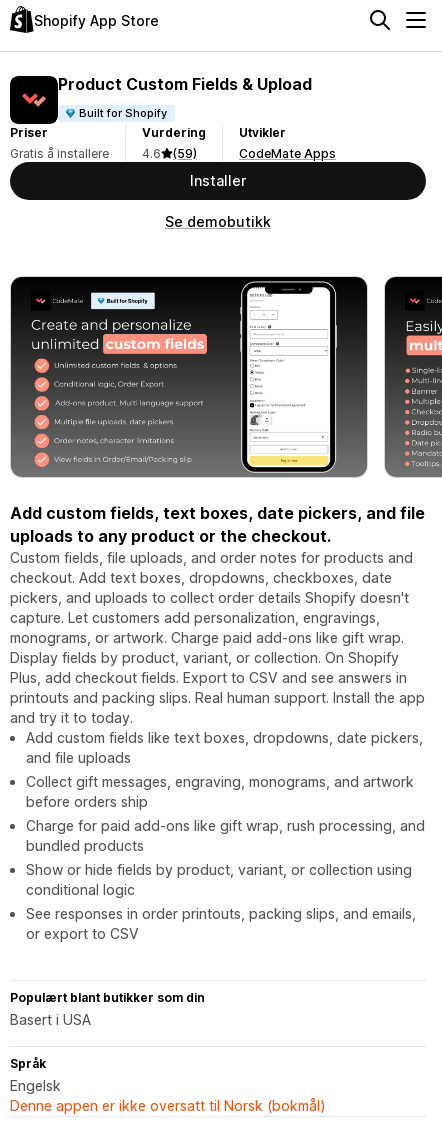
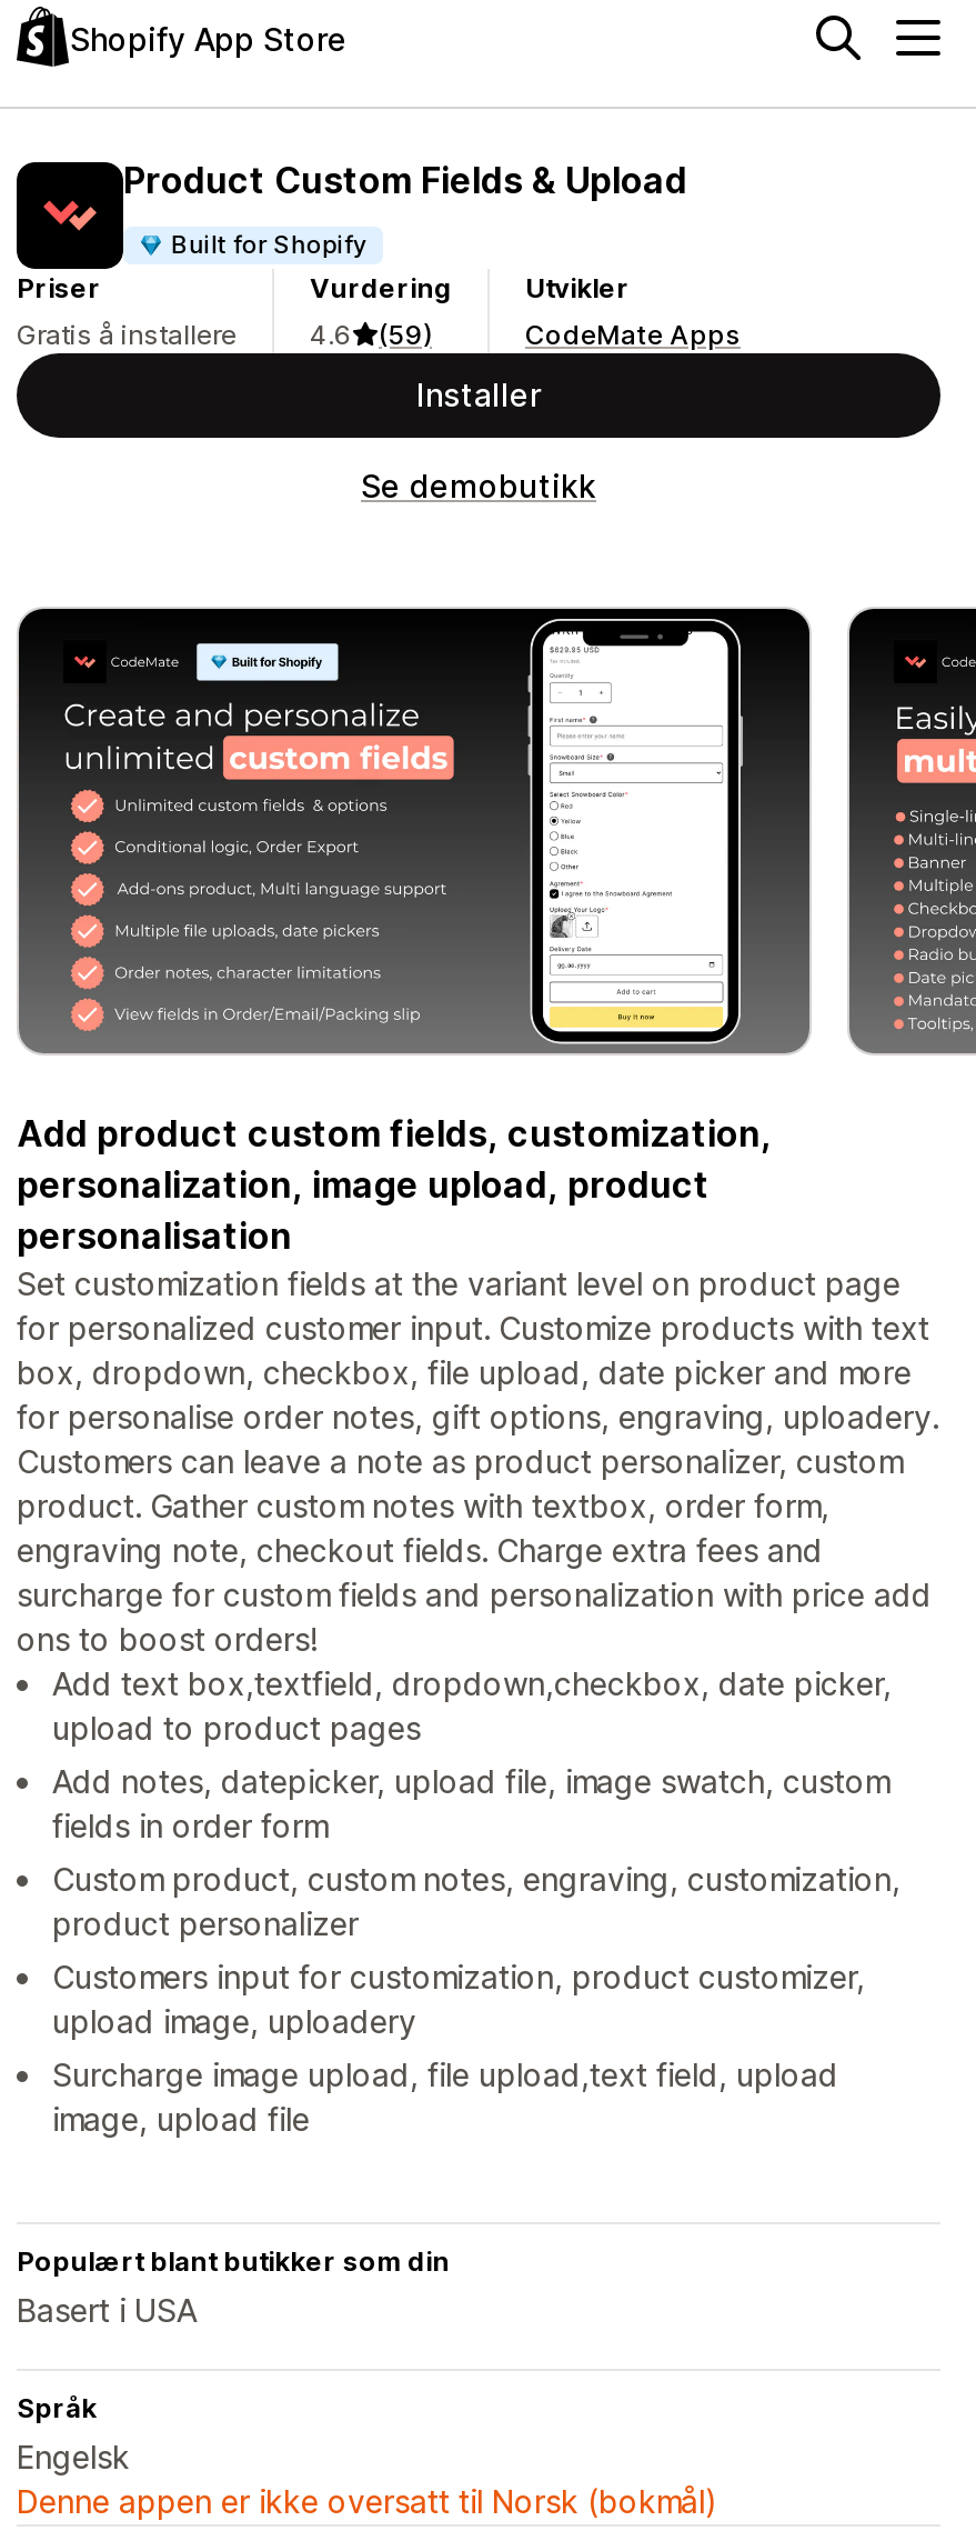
- Add custom fields, text boxes, date pickers, and file
- uploads to any product or the checkout.
- Custom fields, file uploads, and order notes for products and
- checkout. Add text boxes, dropdowns, checkboxes, date
- pickers, and uploads to collect order details Shopify doesn't
- capture. Let customers add personalization, engravings,
- monograms, or artwork. Charge paid add-ons like gift wrap.
- Display fields by product, variant, or collection. On Shopify
- Plus, add checkout fields. Export to CSV and see answers in
- printouts and packing slips. Real human support. Install the app
- and try it to today.
- Add custom fields like text boxes, dropdowns, date pickers,
- and file uploads
- Collect gift messages, engraving, monograms, and artwork
- before orders ship
- Charge for paid add-ons like gift wrap, rush processing, and
- bundled products
- Show or hide fields by product, variant, or collection using
- conditional logic
- See responses in order printouts, packing slips, and emails,
- or export to CSV
+ Add product custom fields, customization,
+ personalization, image upload, product
+ personalisation
+ Set customization fields at the variant level on product page
+ for personalized customer input. Customize products with text
+ box, dropdown, checkbox, file upload, date picker and more
+ for personalise order notes, gift options, engraving, uploadery.
+ Customers can leave a note as product personalizer, custom
+ product. Gather custom notes with textbox, order form,
+ engraving note, checkout fields. Charge extra fees and
+ surcharge for custom fields and personalization with price add
+ ons to boost orders!
+ Add text box,textfield, dropdown,checkbox, date picker,
+ upload to product pages
+ Add notes, datepicker, upload file, image swatch, custom
+ fields in order form
+ Custom product, custom notes, engraving, customization,
+ product personalizer
+ Customers input for customization, product customizer,
+ upload image, uploadery
+ Surcharge image upload, file upload,text field, upload
+ image, upload file
